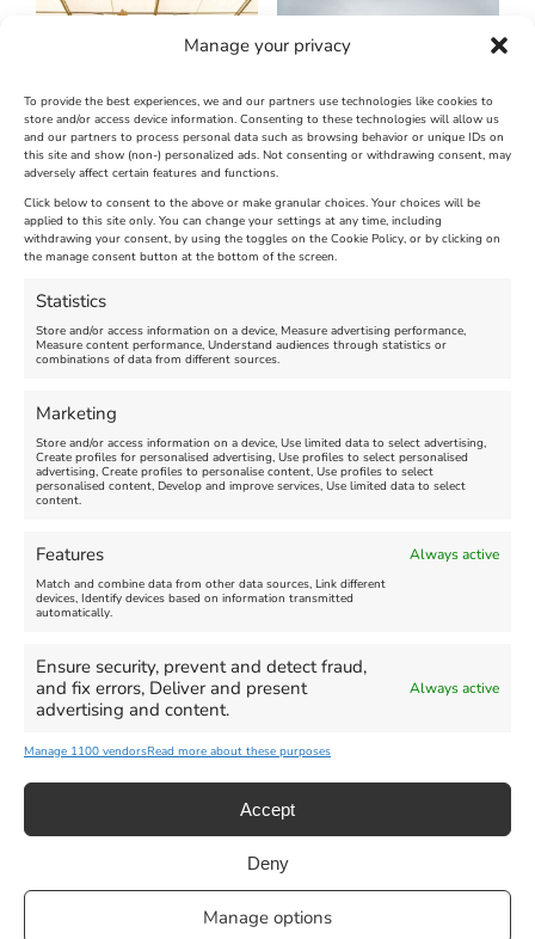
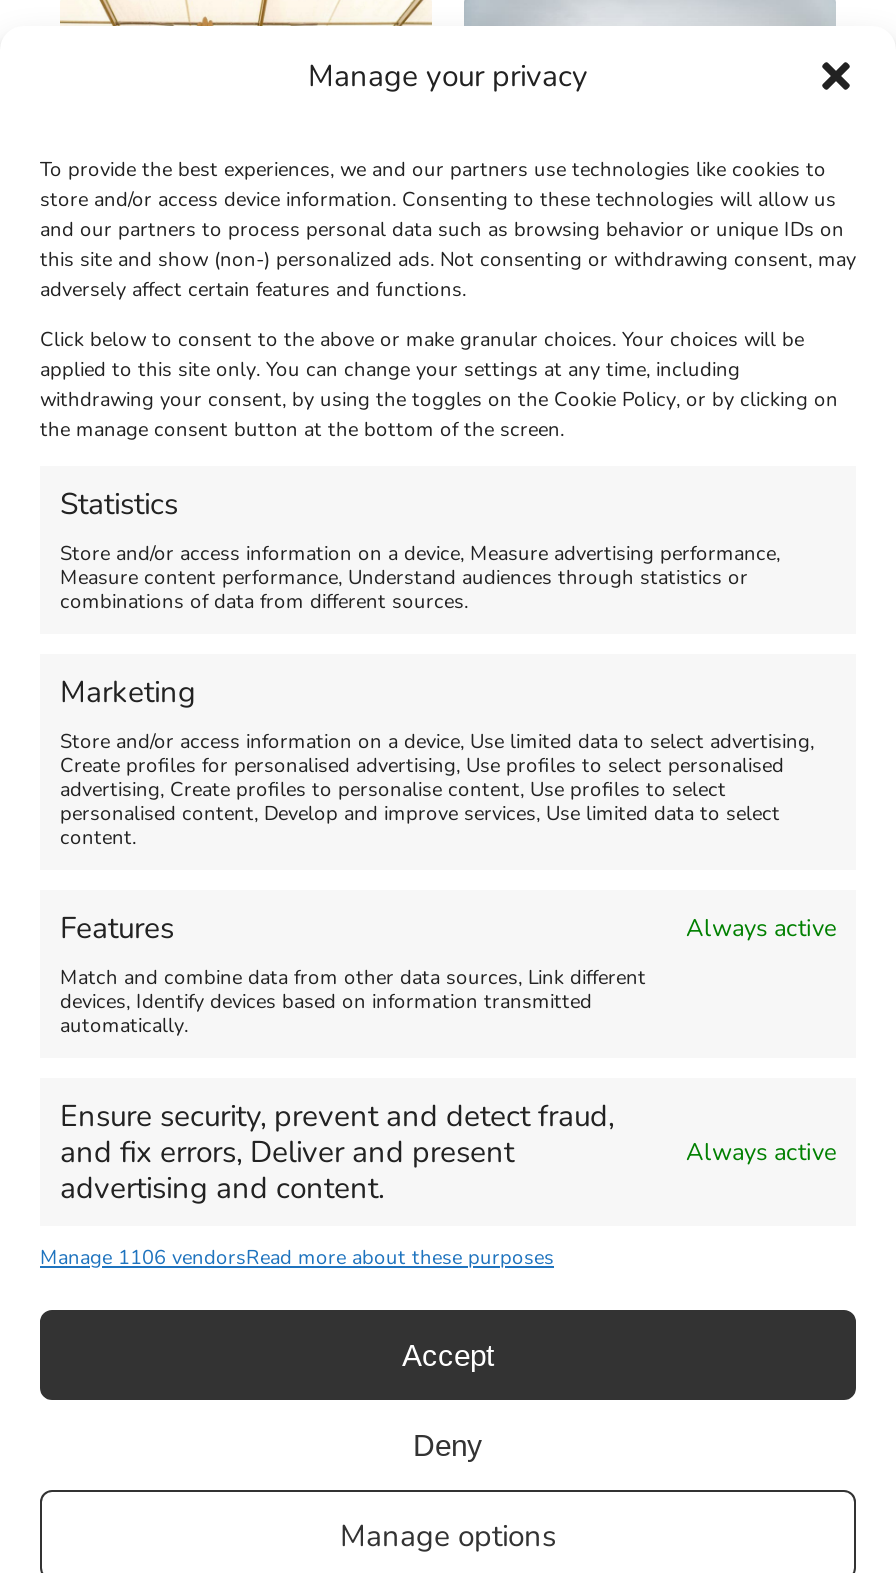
- Manage 1100 vendorsRead more about these purposes
+ Manage 1106 vendorsRead more about these purposes
